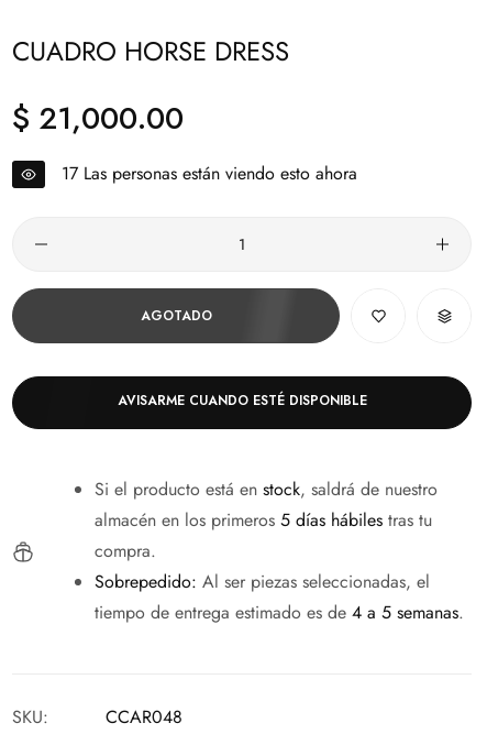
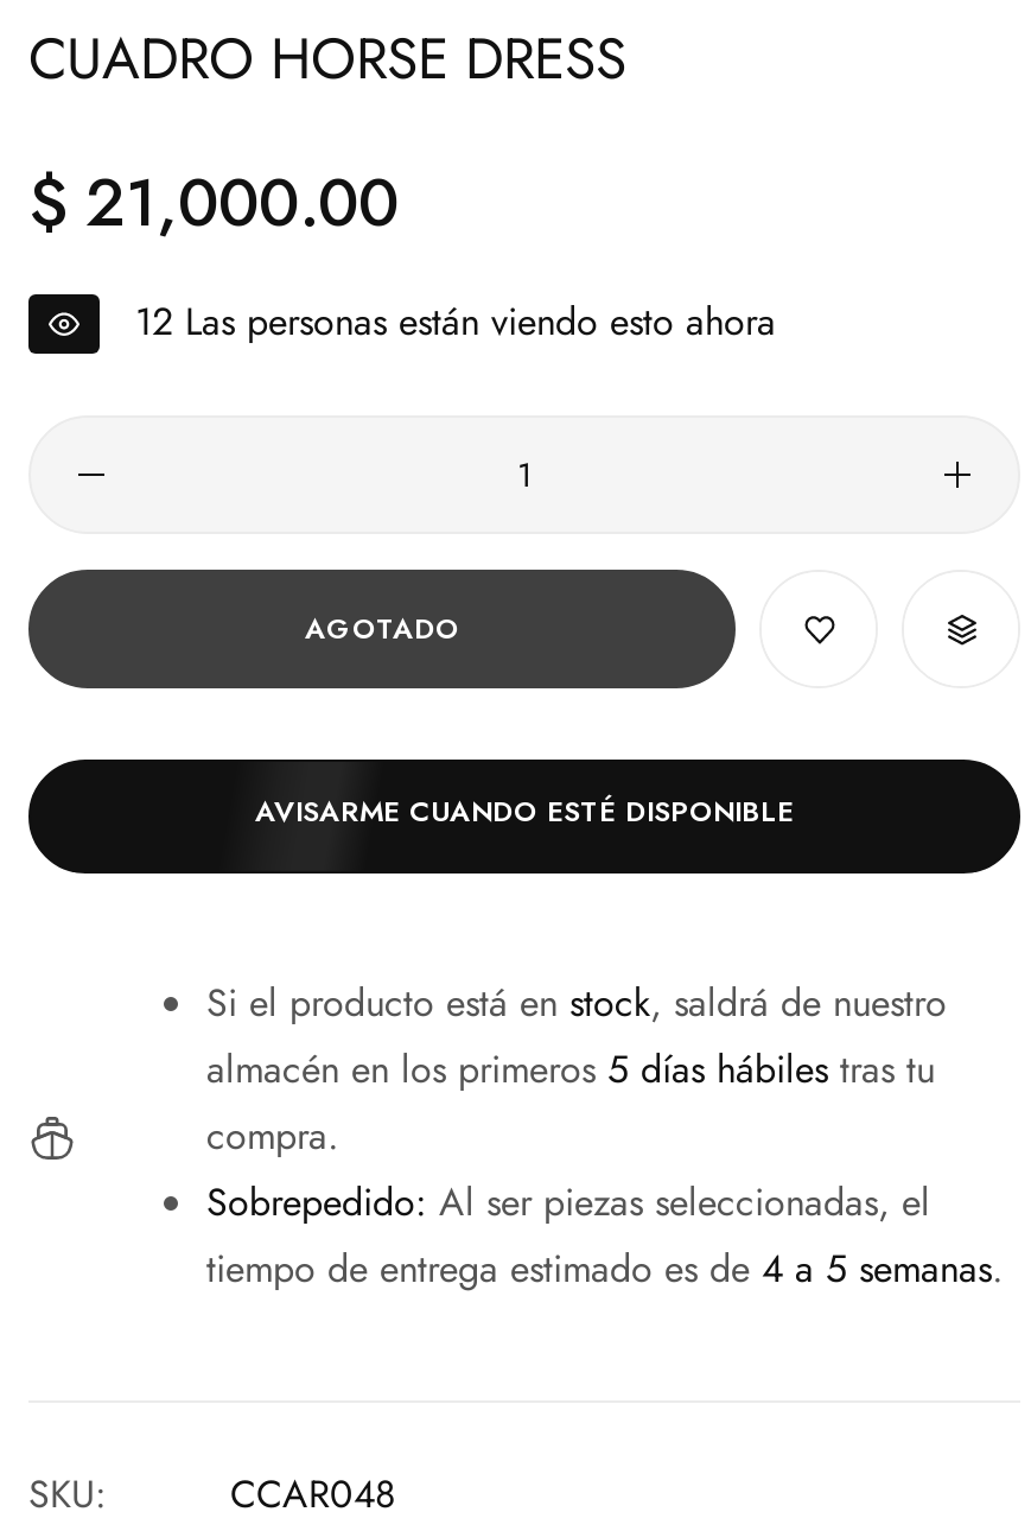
- 17 Las personas están viendo esto ahora
+ 12 Las personas están viendo esto ahora
